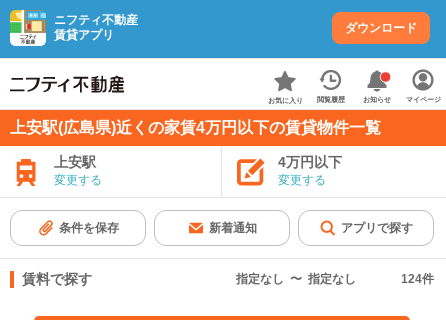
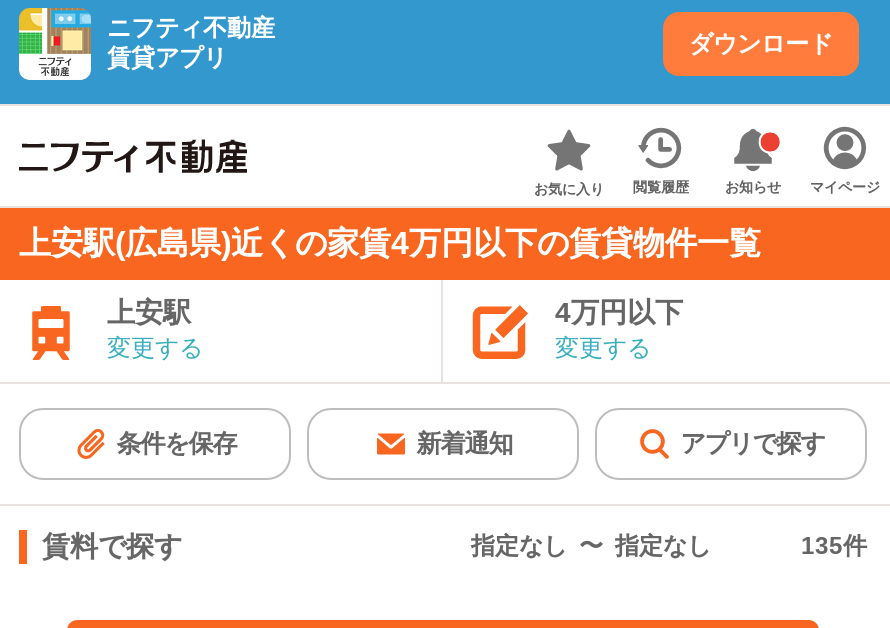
- 124件
+ 135件
